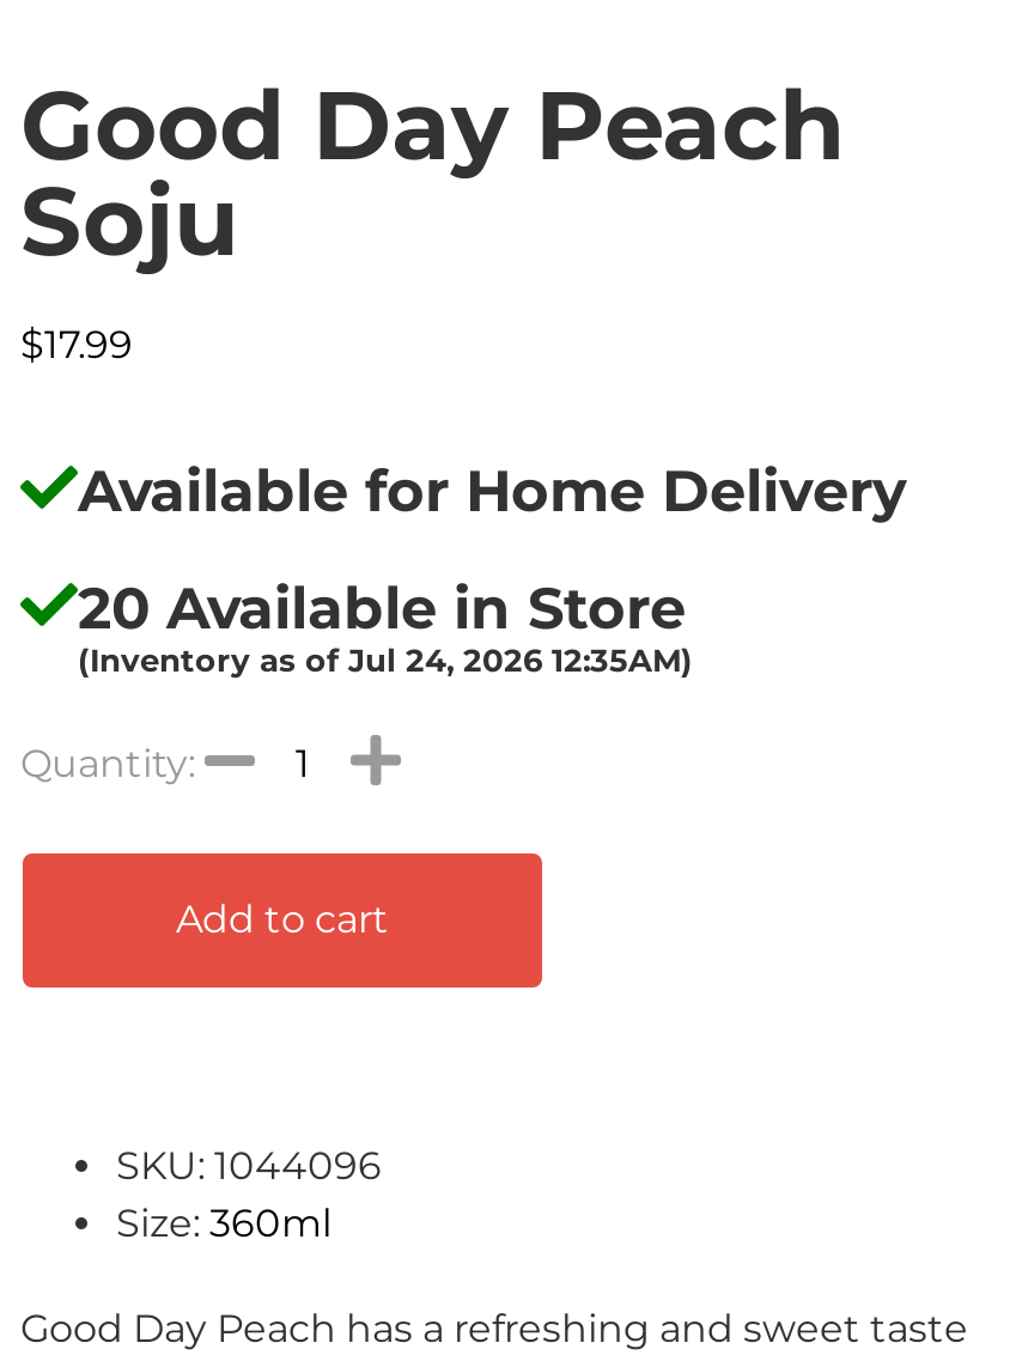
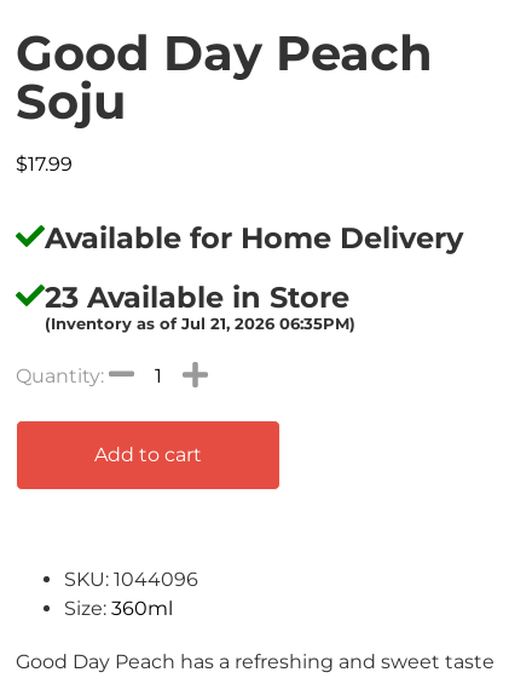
- 20 Available in Store
+ 23 Available in Store

- (Inventory as of Jul 24, 2026 12:35AM)
+ (Inventory as of Jul 21, 2026 06:35PM)
